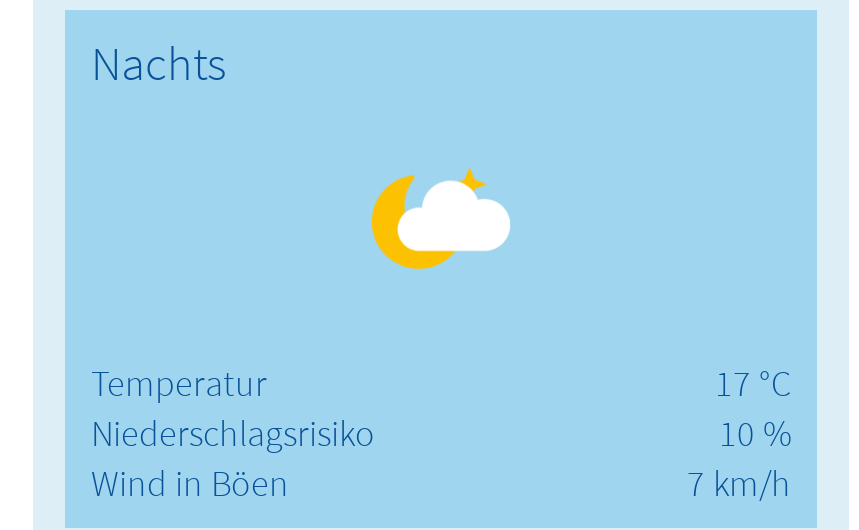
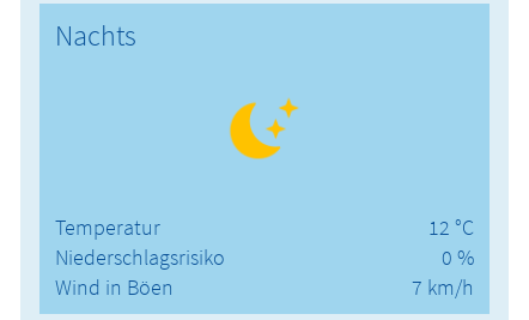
- [image]
+ [image]

- 17 °C
+ 12 °C

- 10 %
+ 0 %
